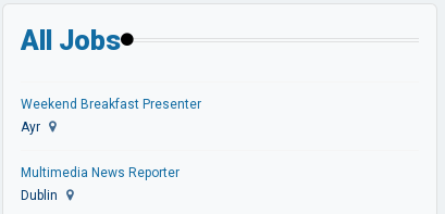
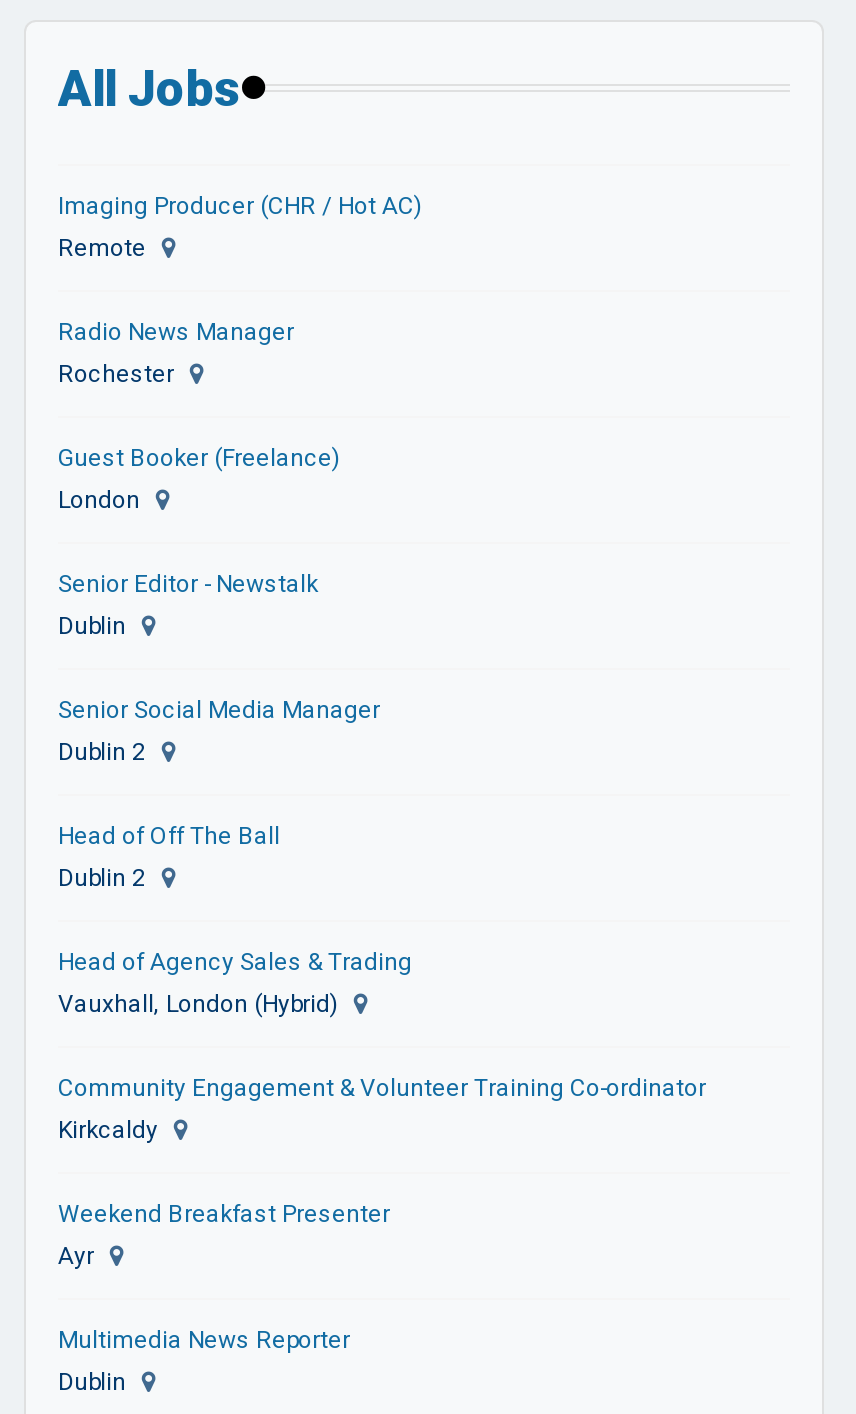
+ Imaging Producer (CHR / Hot AC)
+ Remote
+ Radio News Manager
+ Rochester
+ Guest Booker (Freelance)
+ London
+ Senior Editor - Newstalk
+ Dublin
+ Senior Social Media Manager
+ Dublin 2
+ Head of Off The Ball
+ Dublin 2
+ Head of Agency Sales & Trading
+ Vauxhall, London (Hybrid)
+ Community Engagement & Volunteer Training Co-ordinator
+ Kirkcaldy
